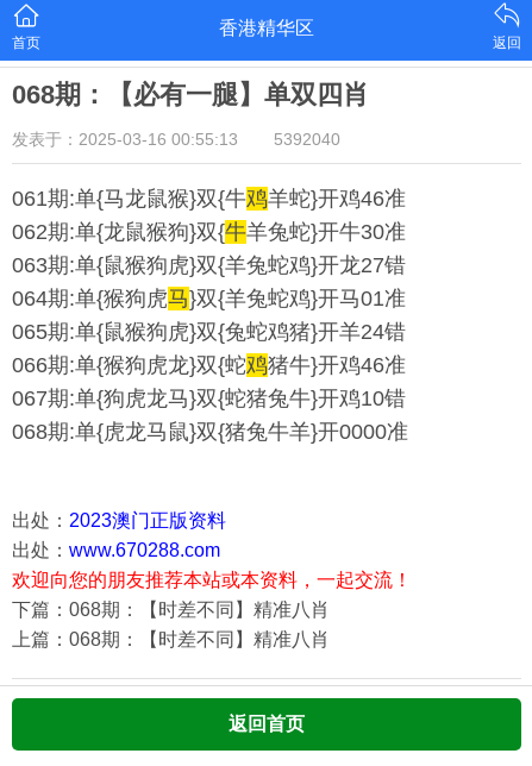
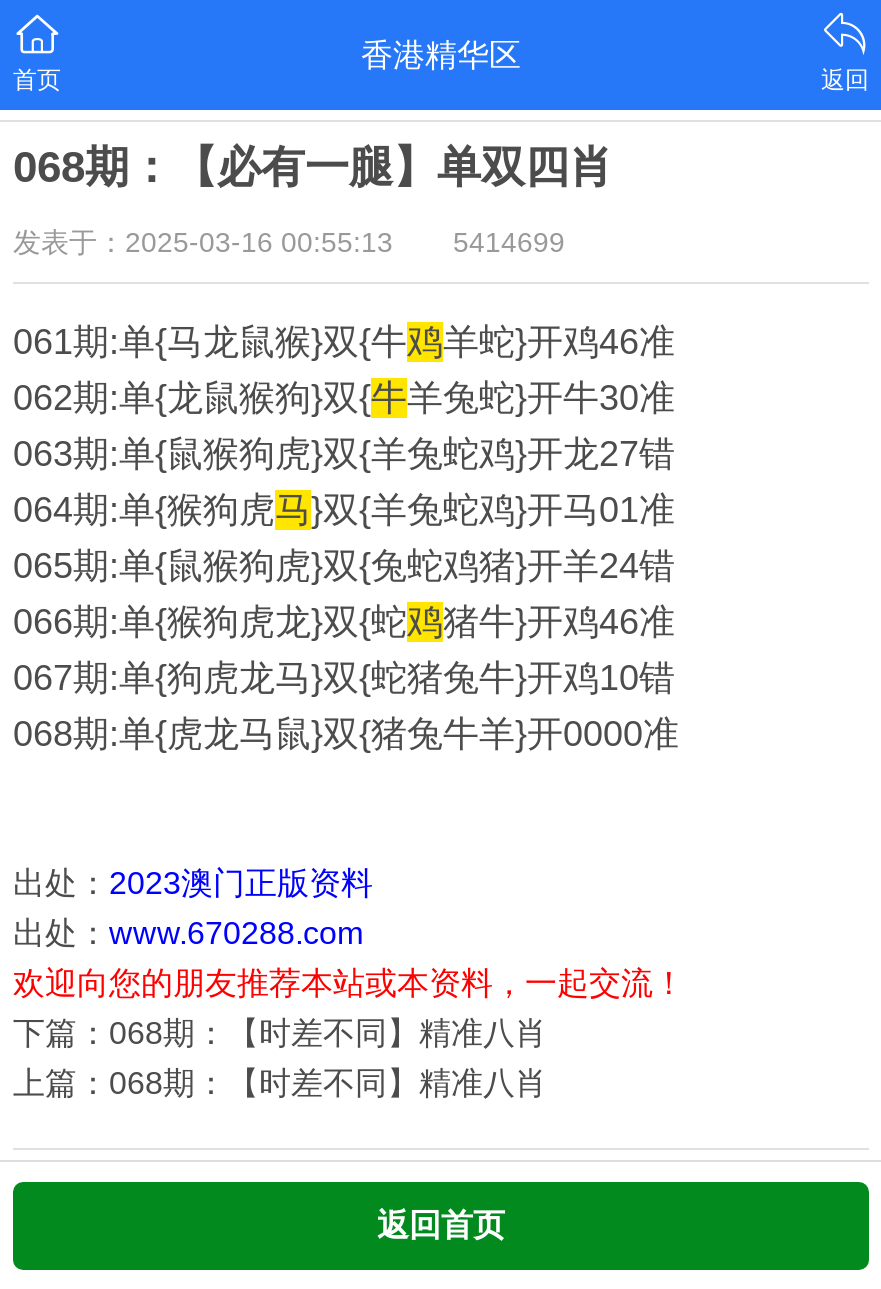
- 发表于：2025-03-16 00:55:13 5392040
+ 发表于：2025-03-16 00:55:13 5414699
